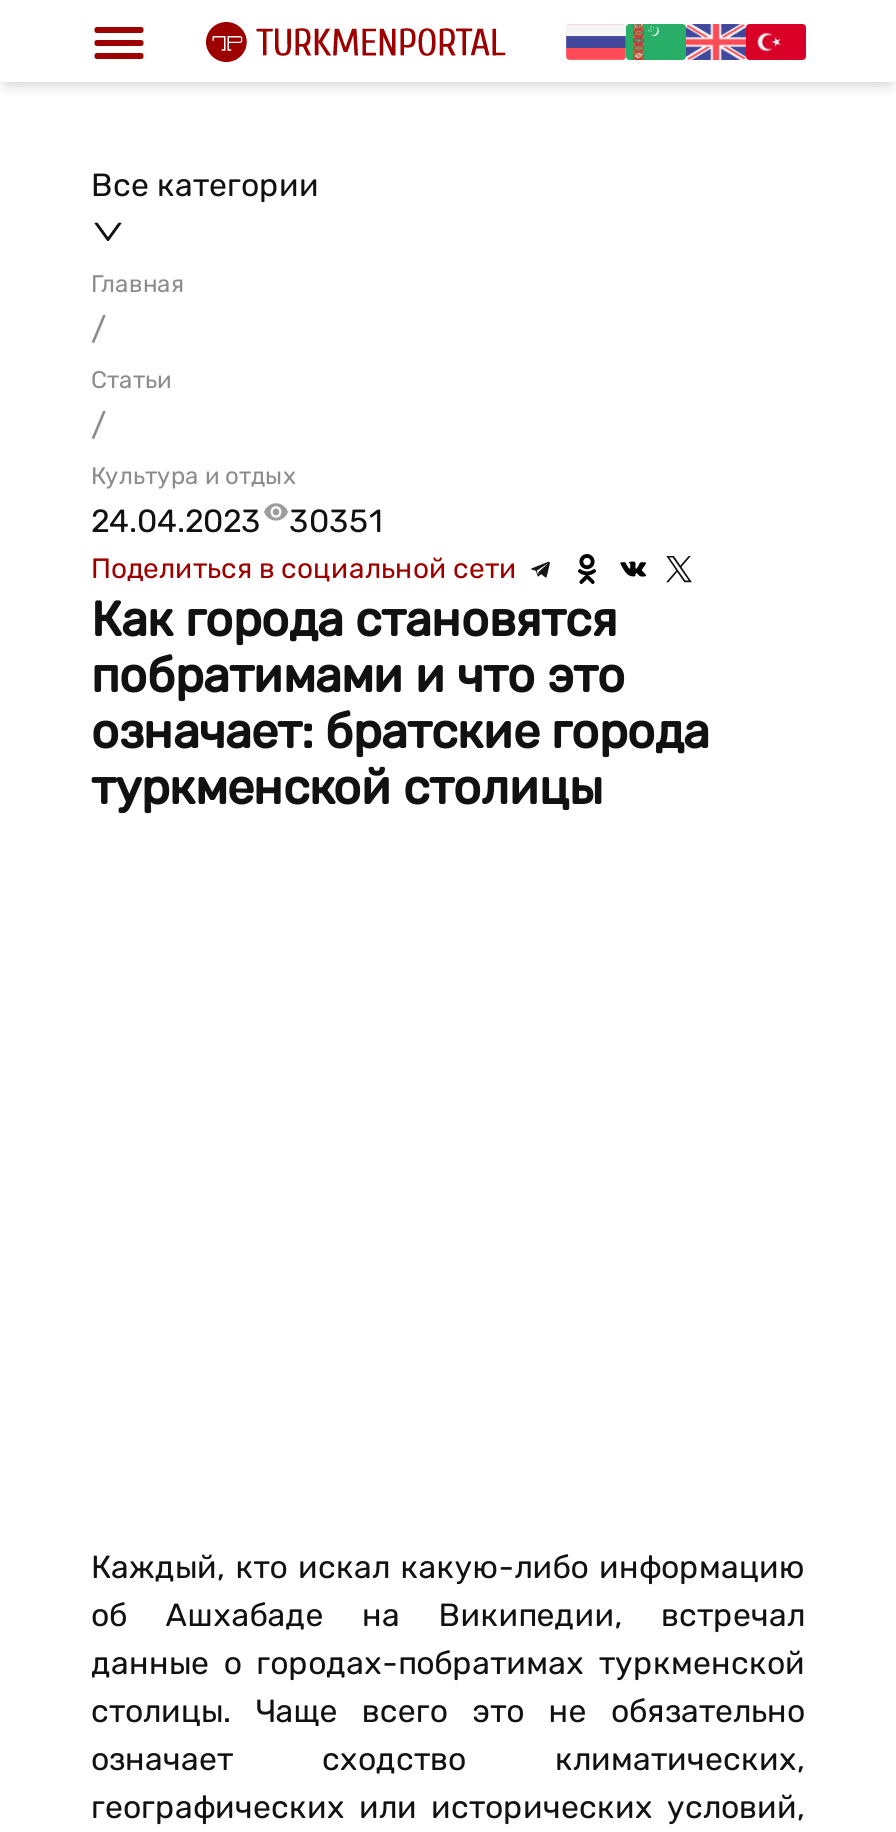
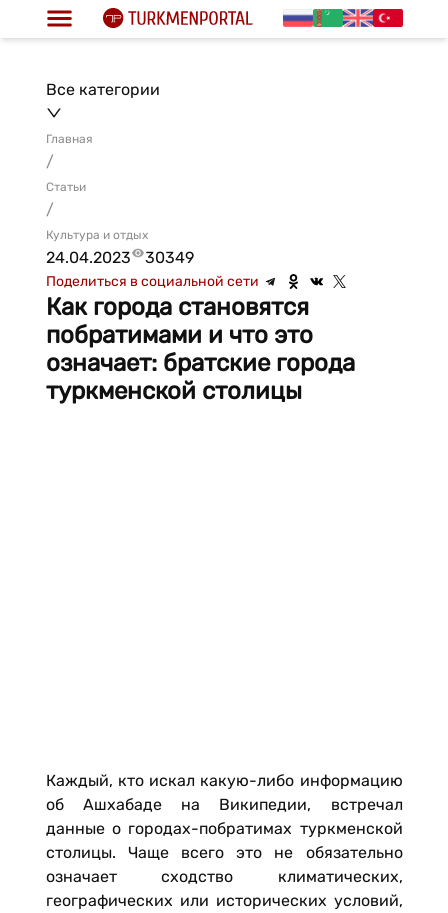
- 24.04.2023 30351
+ 24.04.2023 30349
